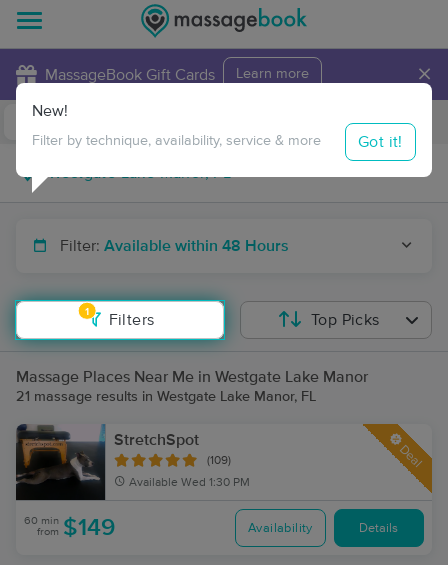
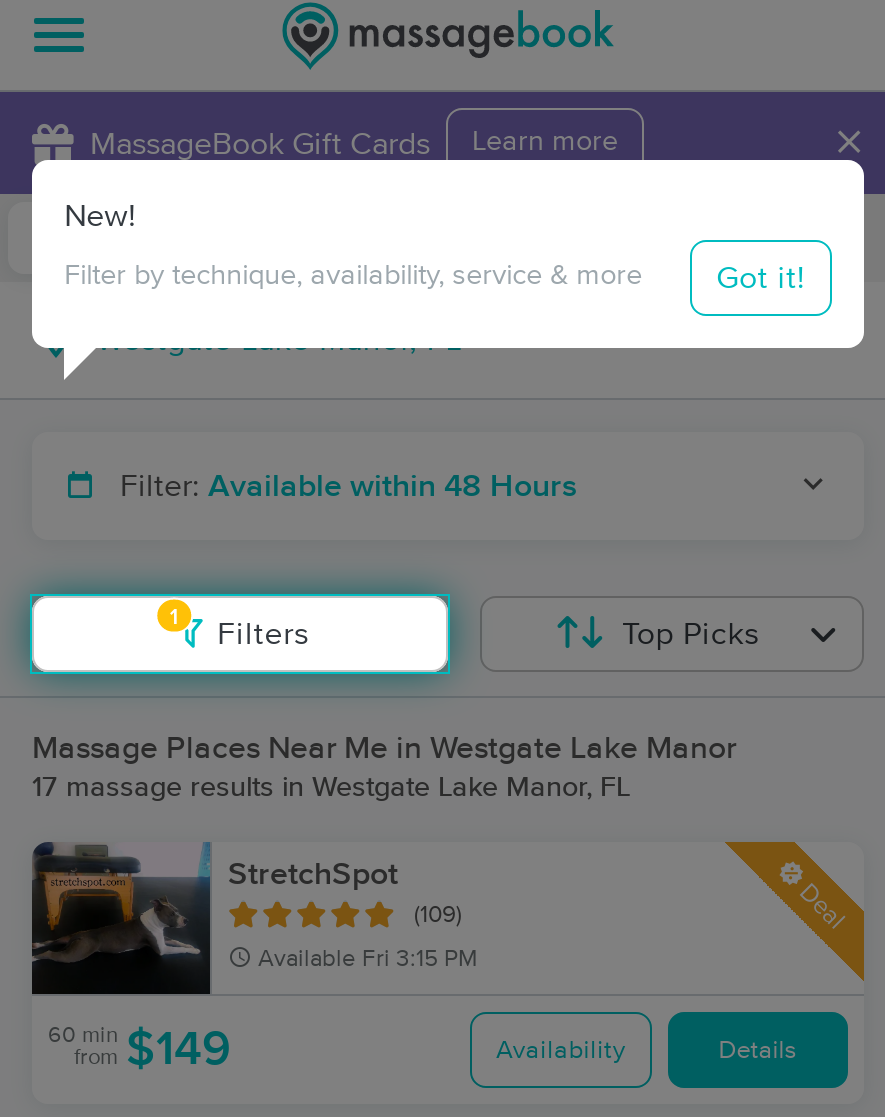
- 21 massage results in Westgate Lake Manor, FL
+ 17 massage results in Westgate Lake Manor, FL

- Available Wed 1:30 PM
+ Available Fri 3:15 PM
